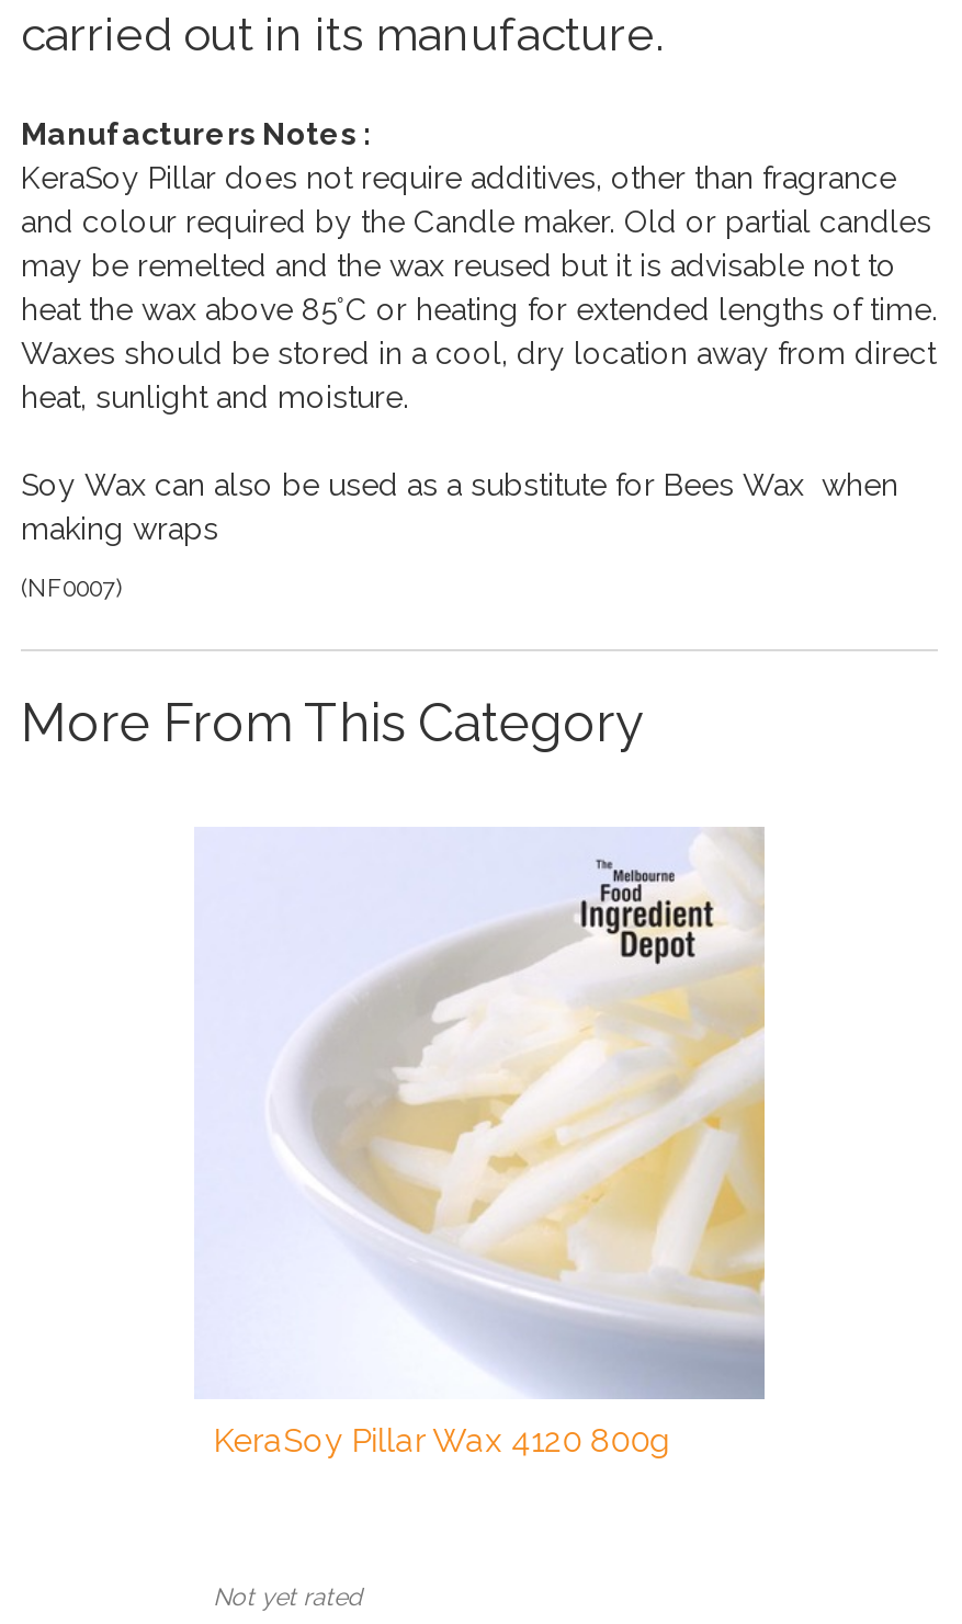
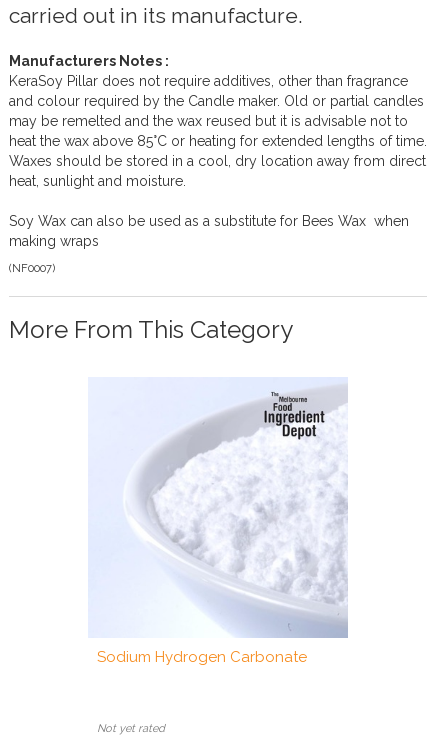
- [image]
- KeraSoy Pillar Wax 4120 800g
+ [image]
+ Sodium Hydrogen Carbonate
